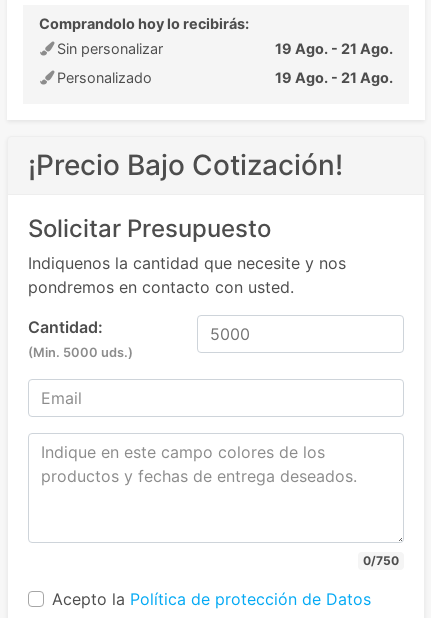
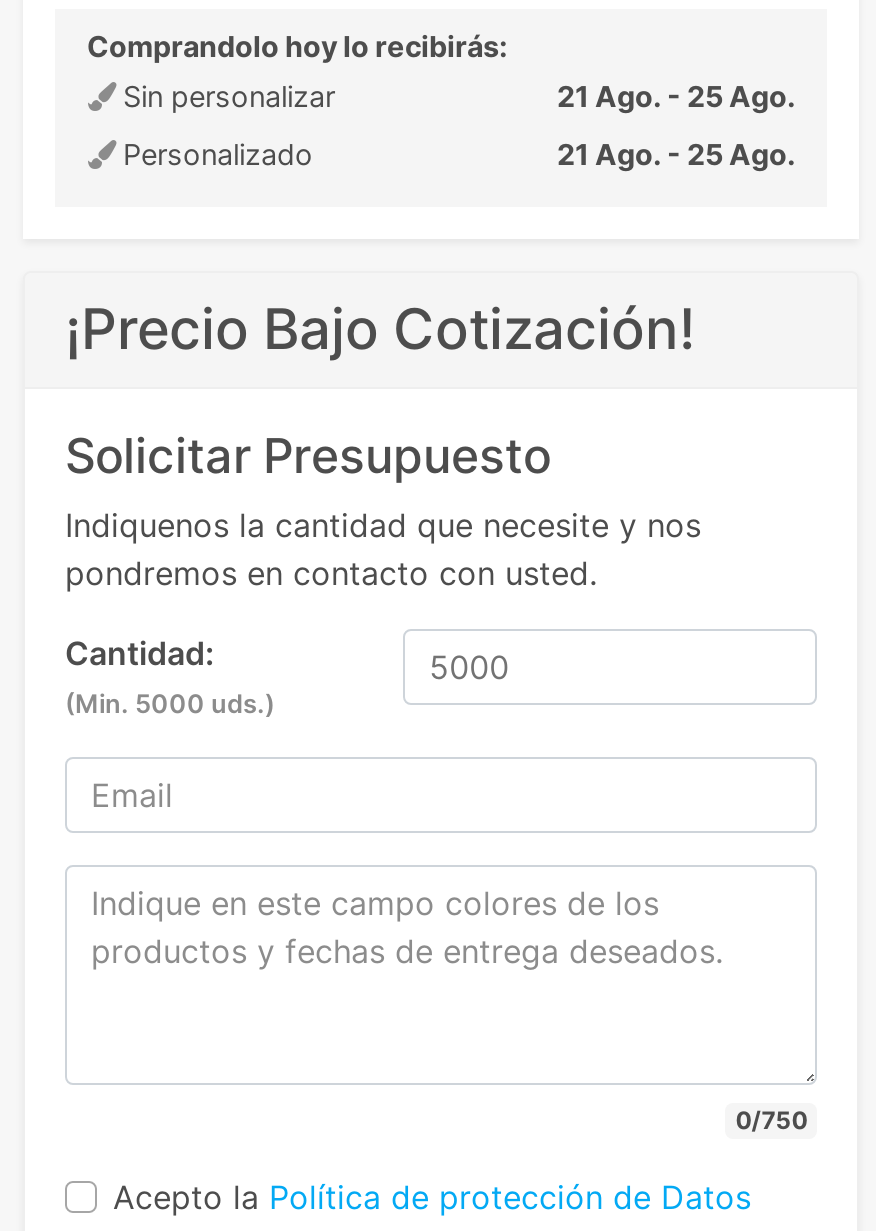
- 19 Ago. - 21 Ago.
+ 21 Ago. - 25 Ago.

- 19 Ago. - 21 Ago.
+ 21 Ago. - 25 Ago.
